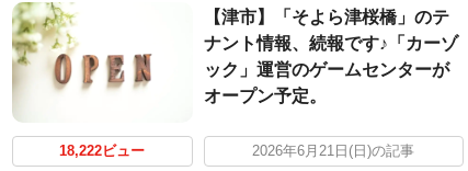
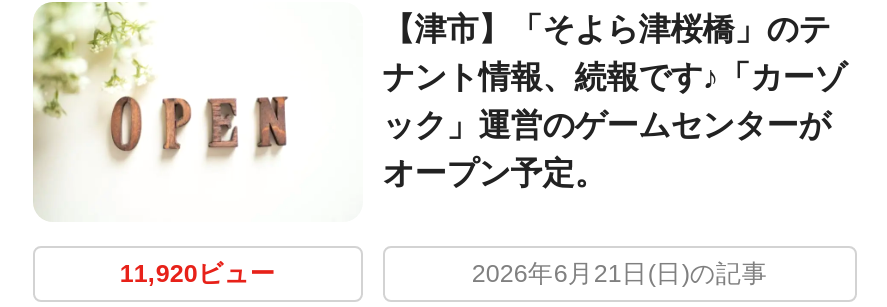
- 18,222ビュー
+ 11,920ビュー
